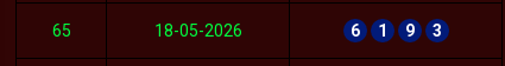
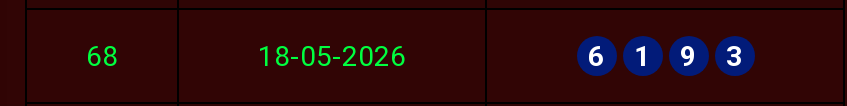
- 65
+ 68
